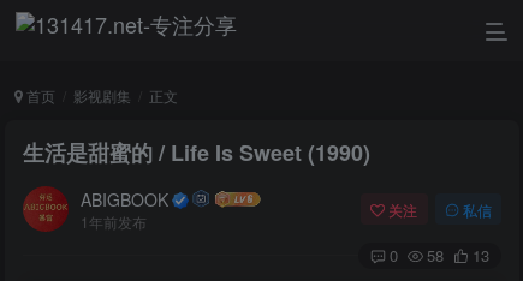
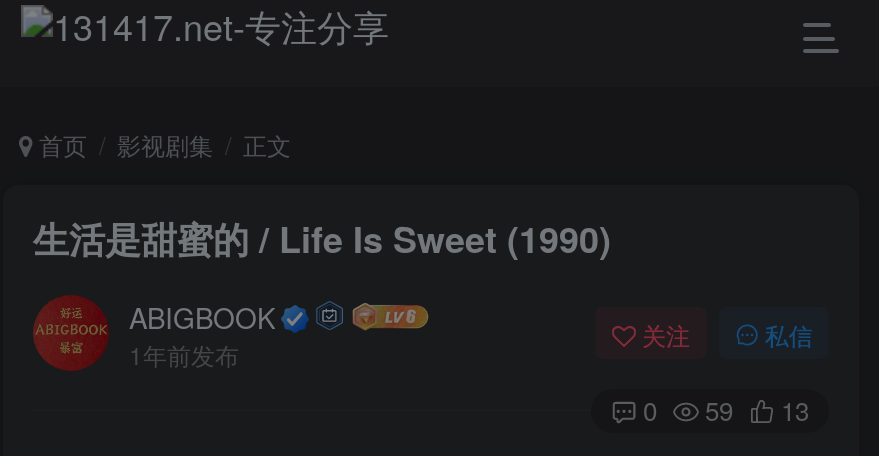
- 0 58 13
+ 0 59 13
